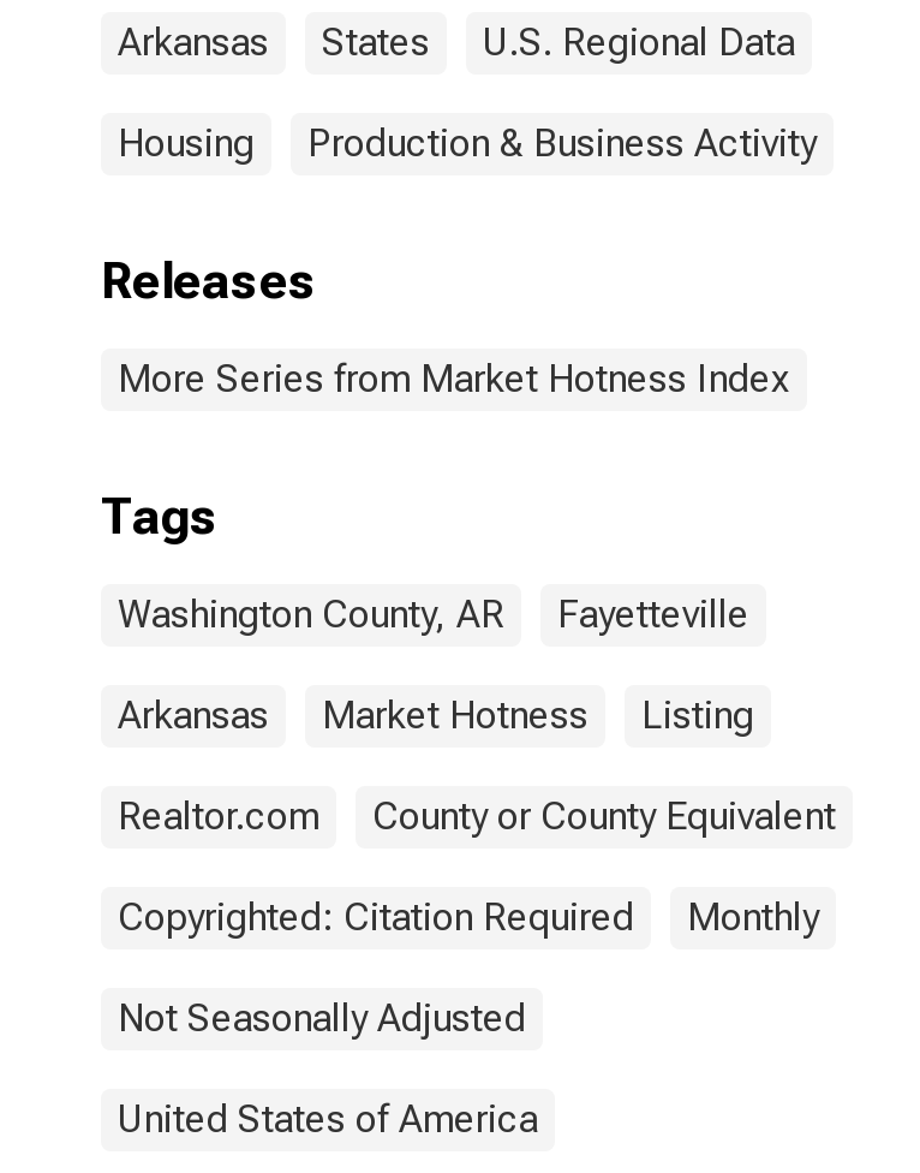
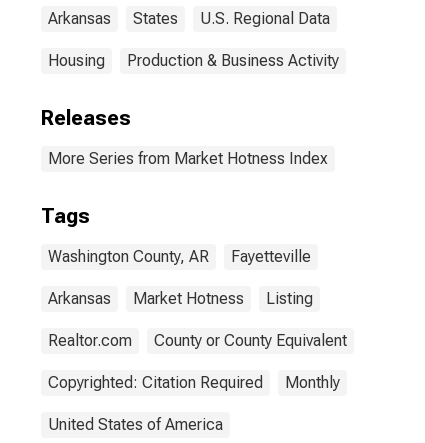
- Not Seasonally Adjusted
